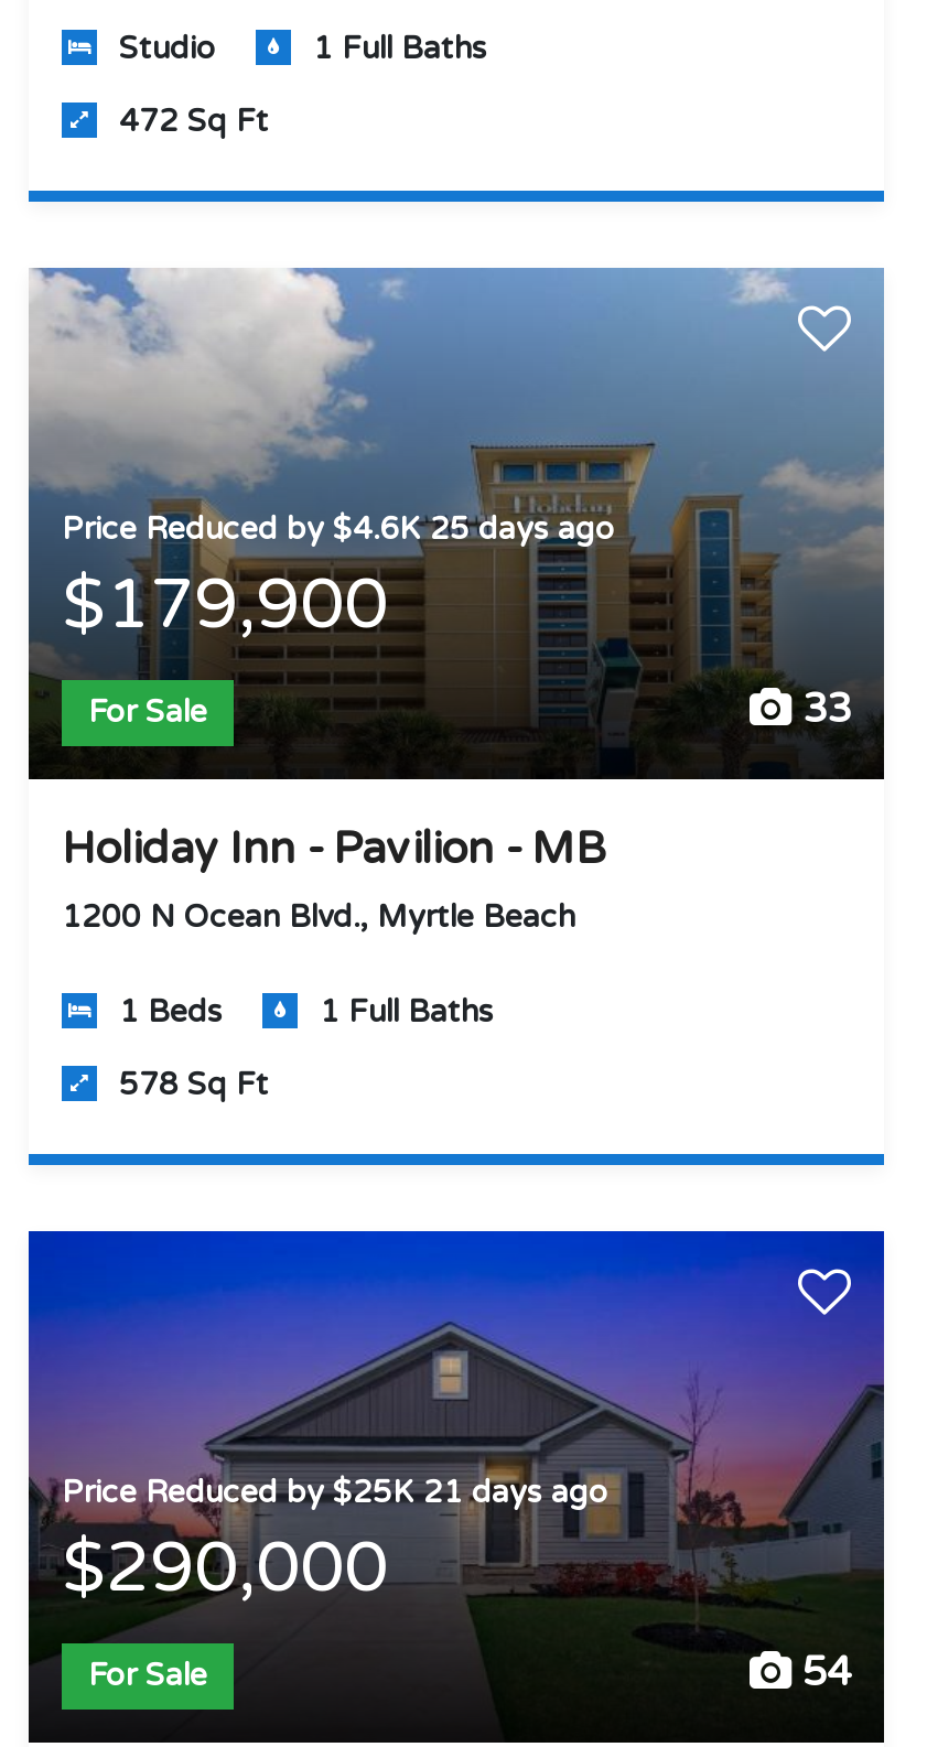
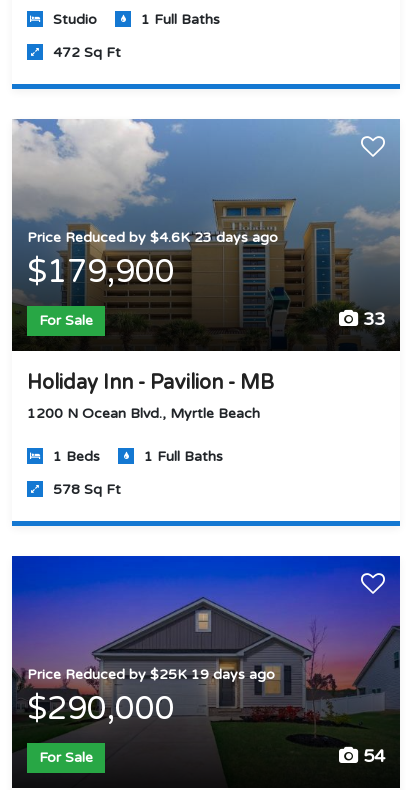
- Price Reduced by $4.6K 25 days ago
+ Price Reduced by $4.6K 23 days ago

- Price Reduced by $25K 21 days ago
+ Price Reduced by $25K 19 days ago
